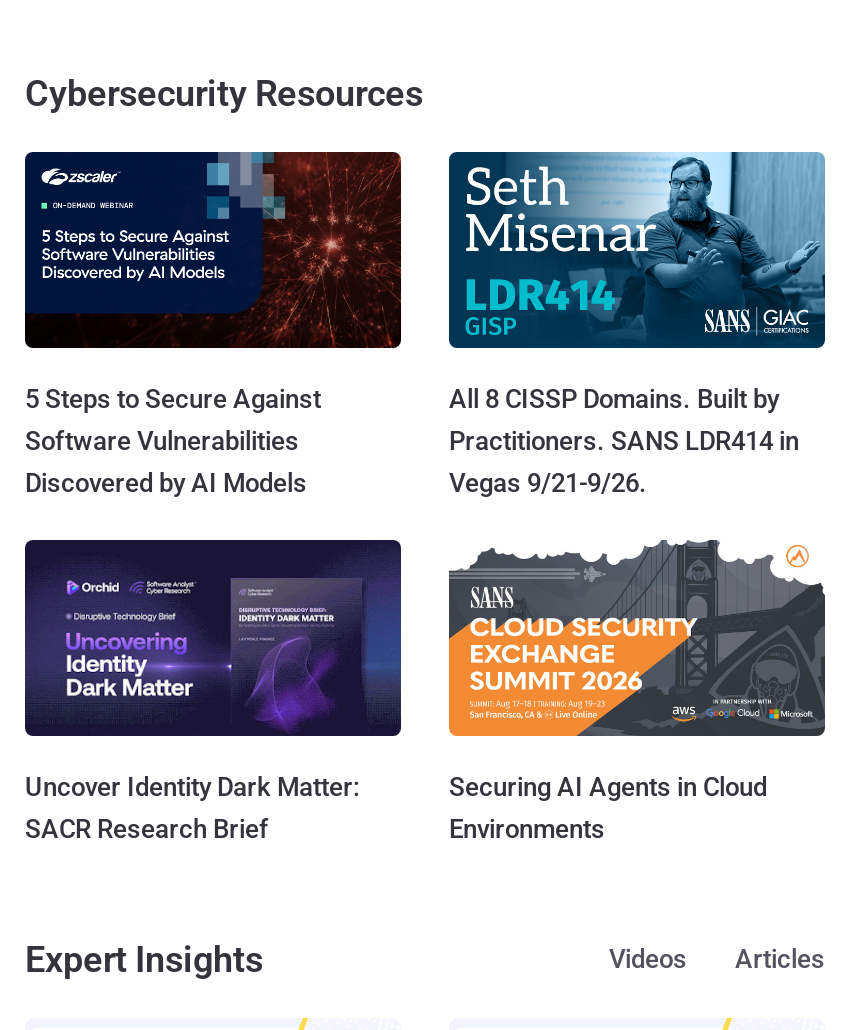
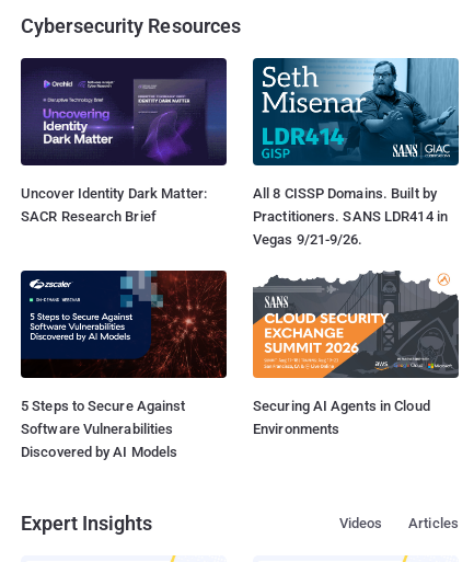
moved down: [image] | 5 Steps to Secure Against | Software Vulnerabilities | Discovered by AI Models

moved up: [image] | Uncover Identity Dark Matter: | SACR Research Brief
